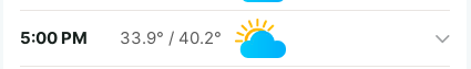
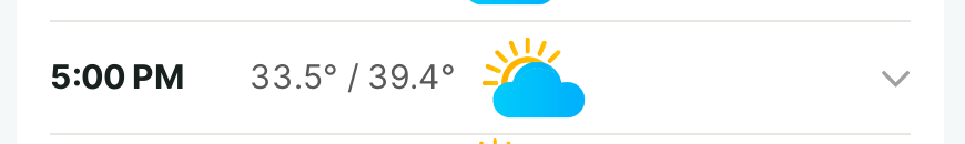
- 5:00 PM 33.9° / 40.2°
+ 5:00 PM 33.5° / 39.4°
